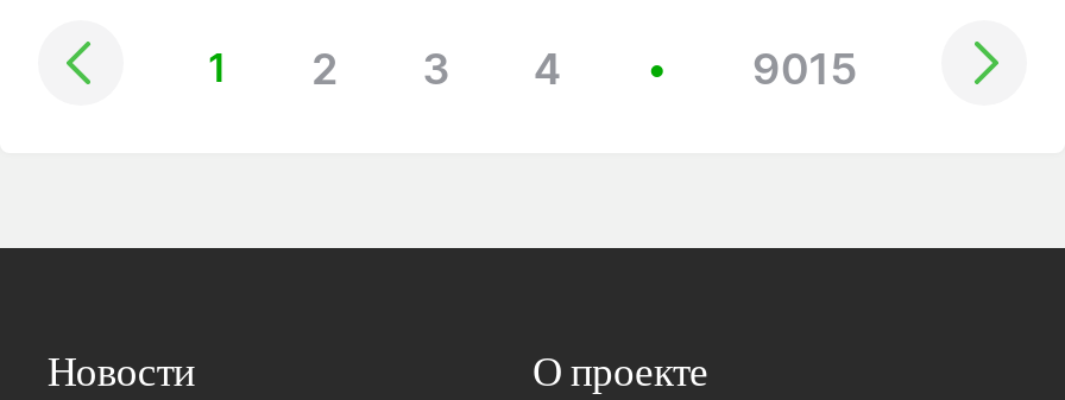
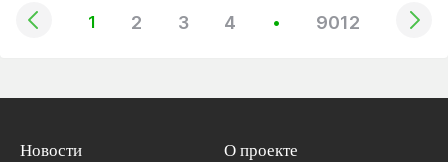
- 9015
+ 9012
